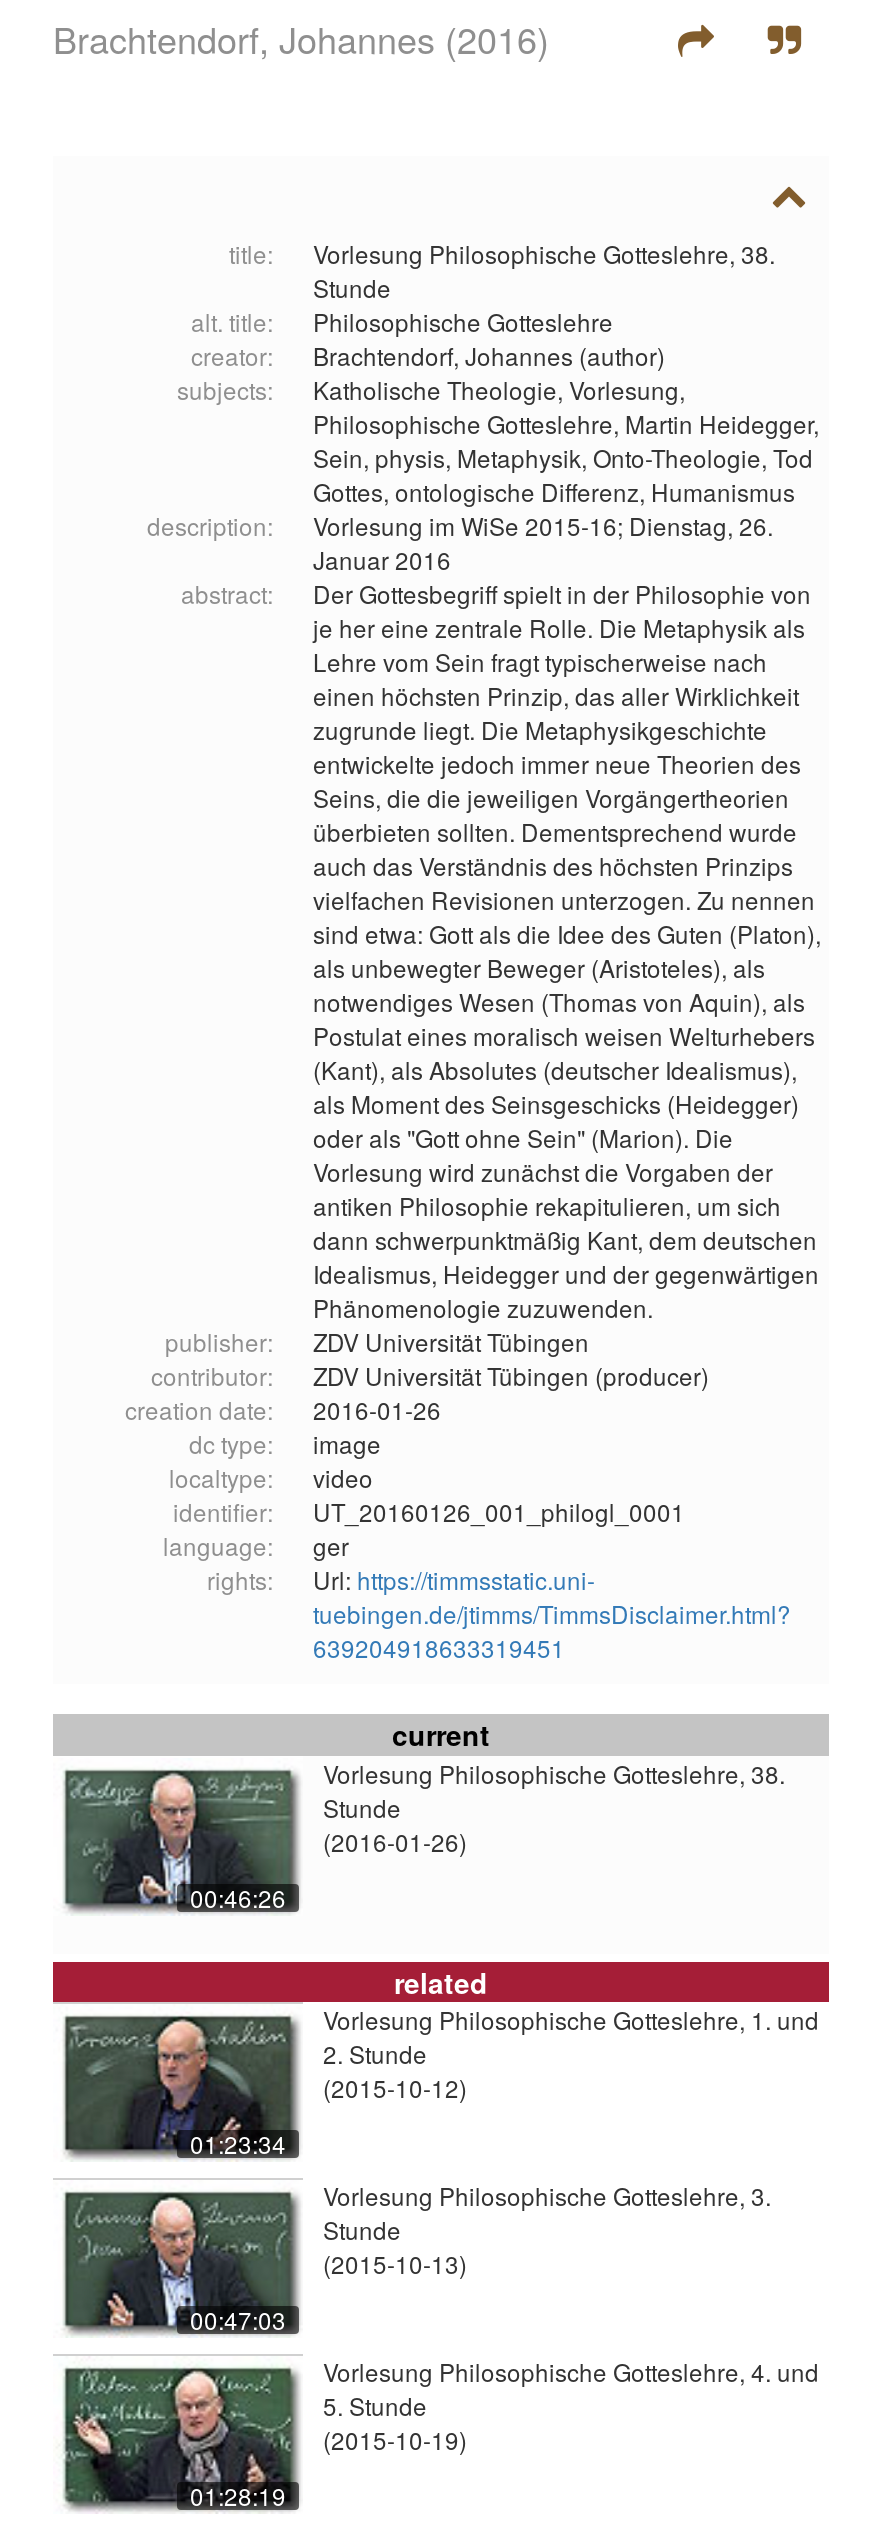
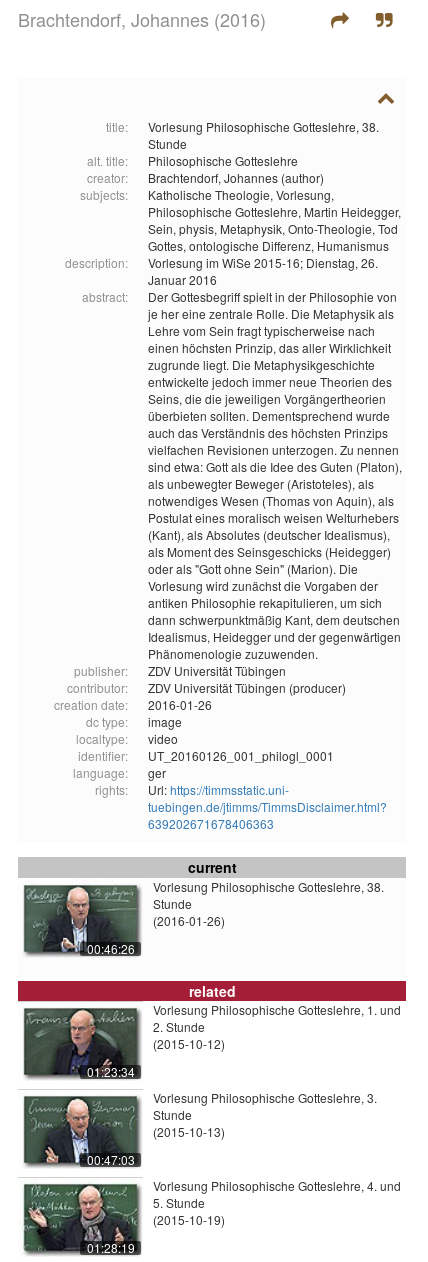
- 639204918633319451
+ 639202671678406363
